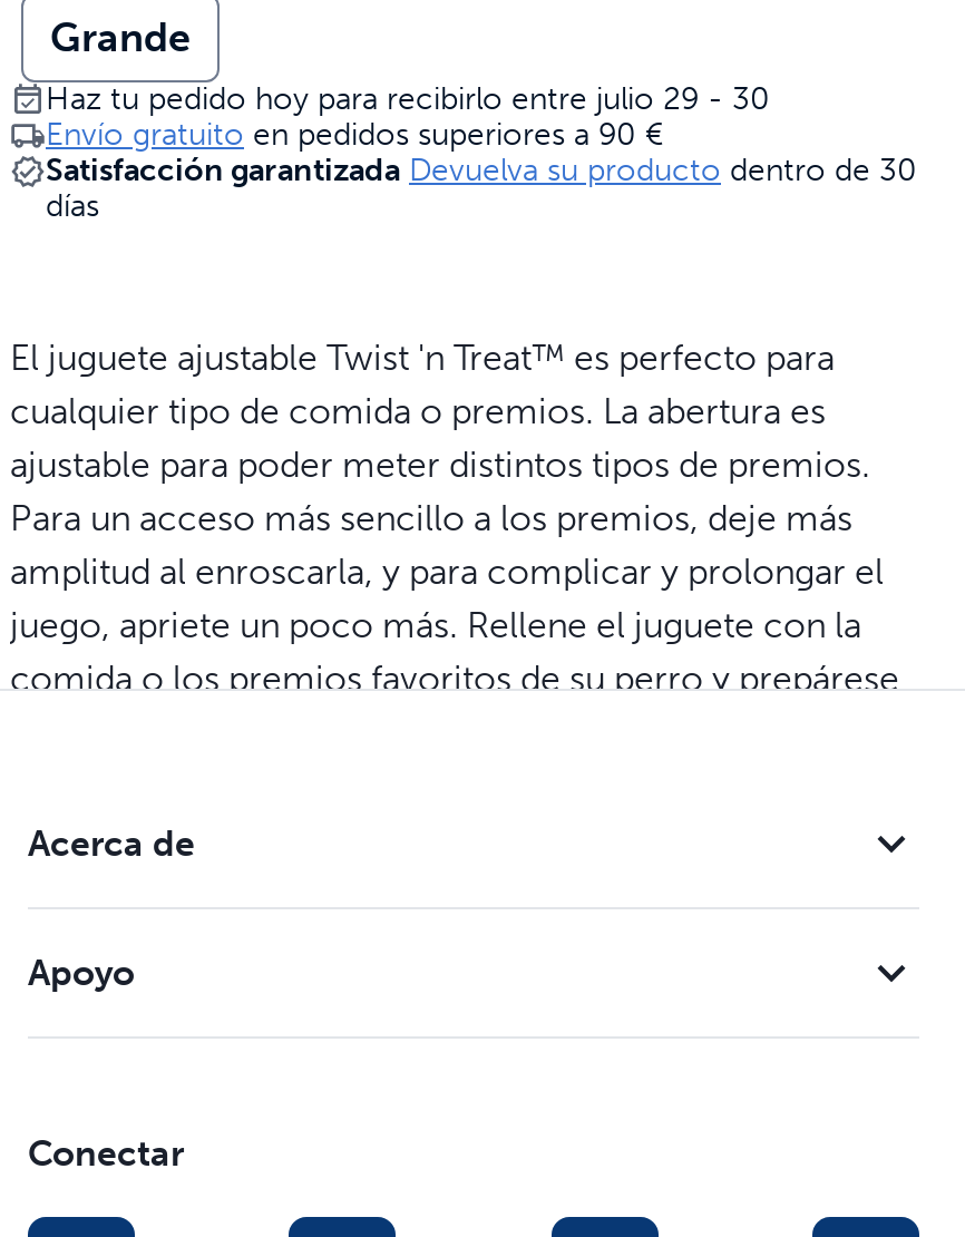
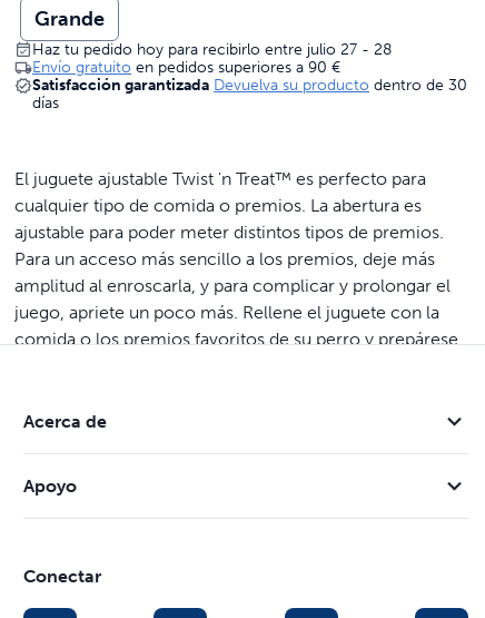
- Haz tu pedido hoy para recibirlo entre julio 29 - 30
+ Haz tu pedido hoy para recibirlo entre julio 27 - 28
